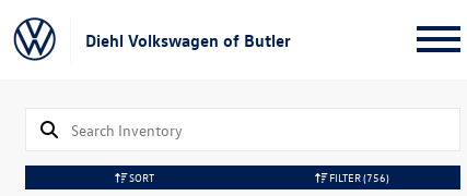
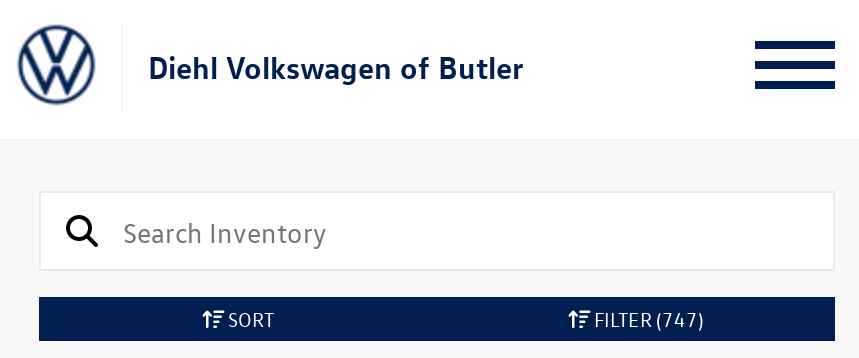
- FILTER (756)
+ FILTER (747)
